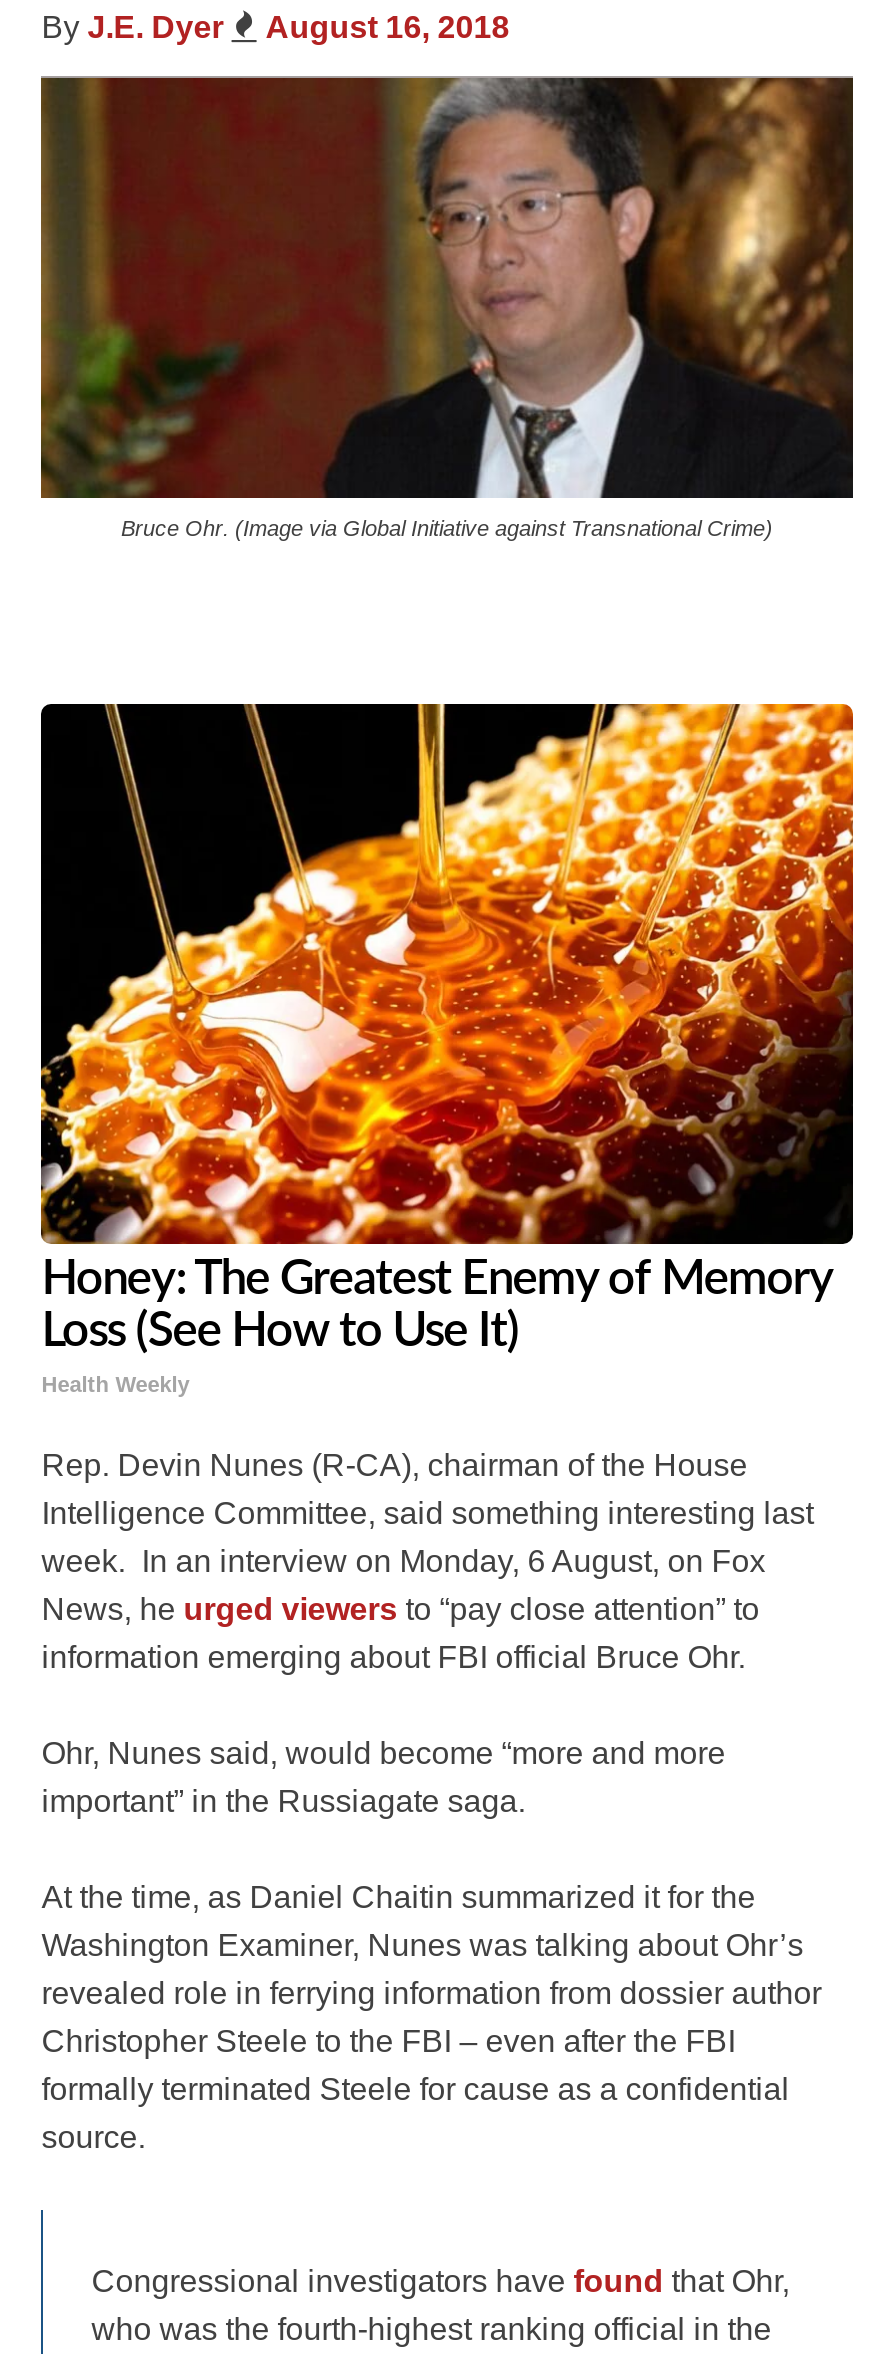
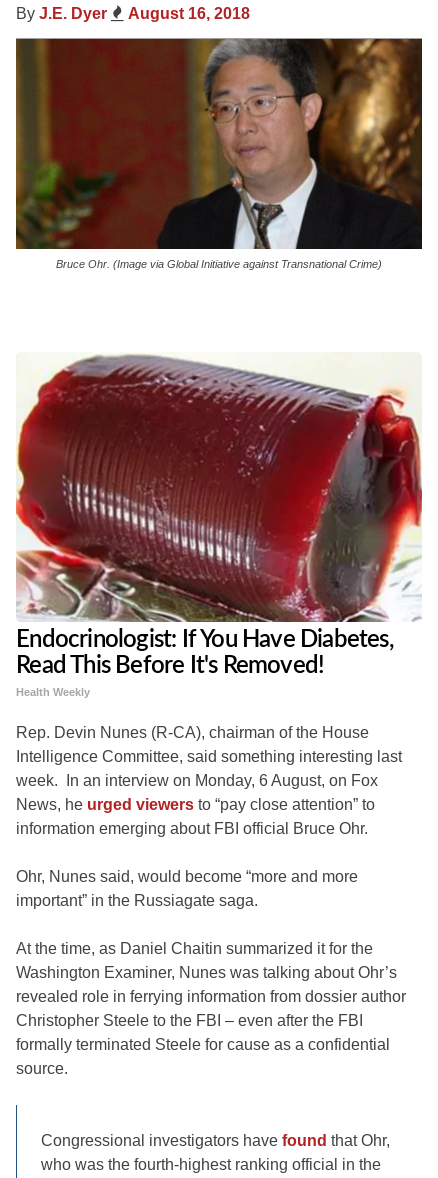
- [image]
- Honey: The Greatest Enemy of Memory
- Loss (See How to Use It)
+ [image]
+ Endocrinologist: If You Have Diabetes,
+ Read This Before It's Removed!
